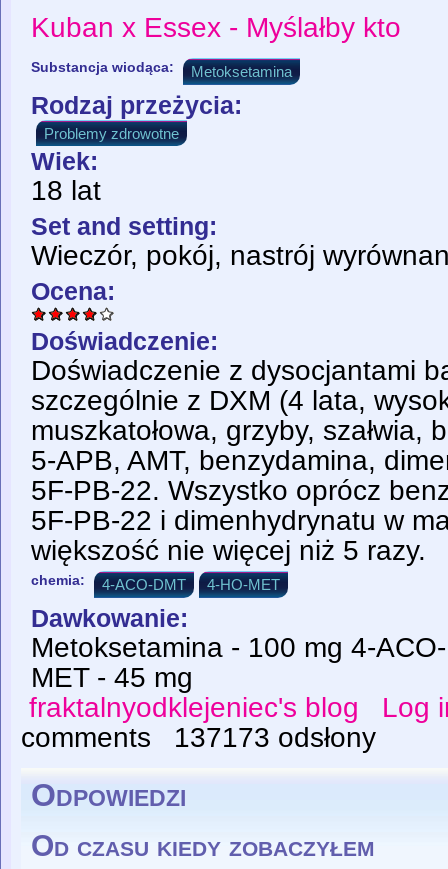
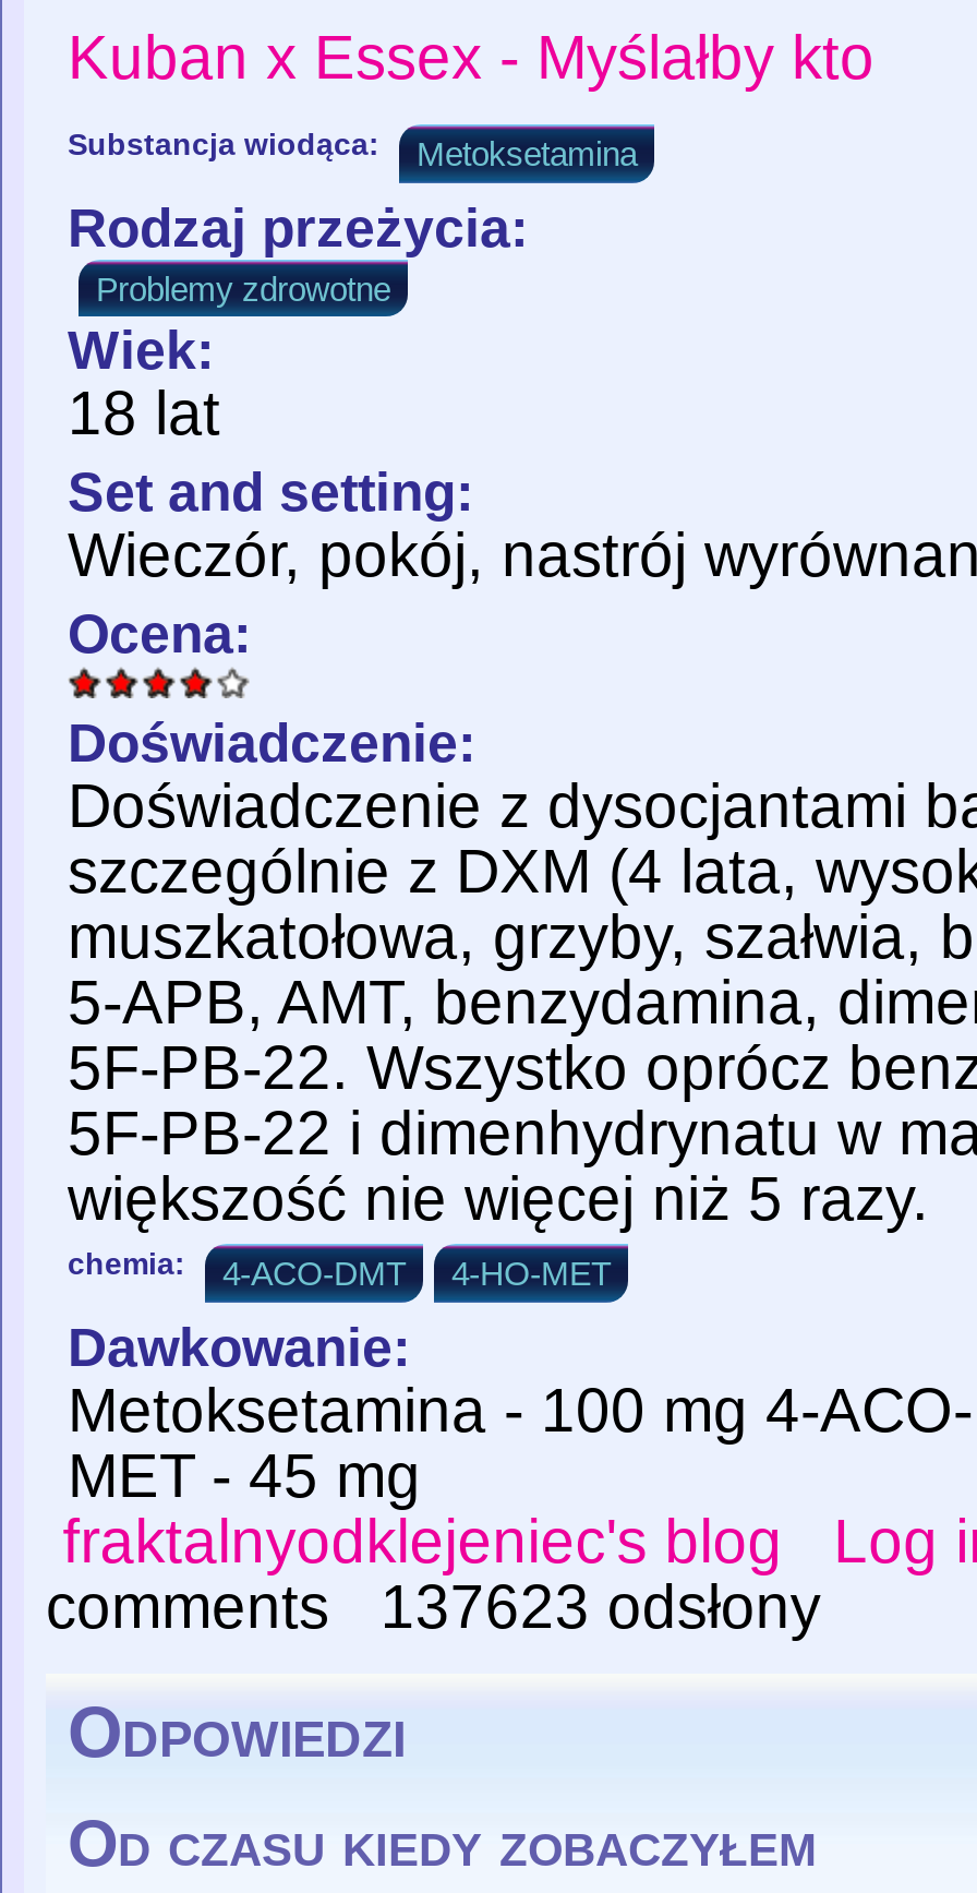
- comments 137173 odsłony
+ comments 137623 odsłony
